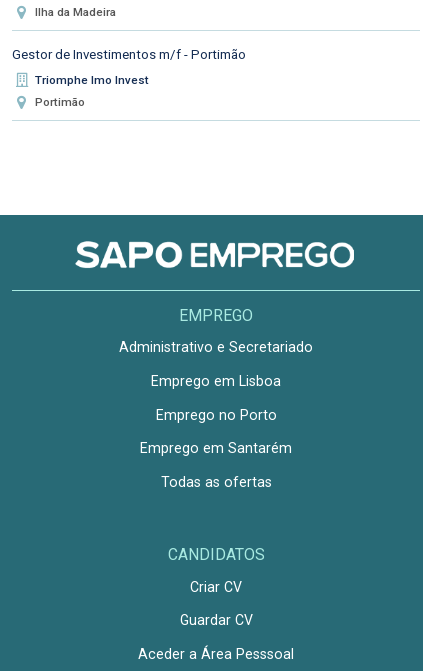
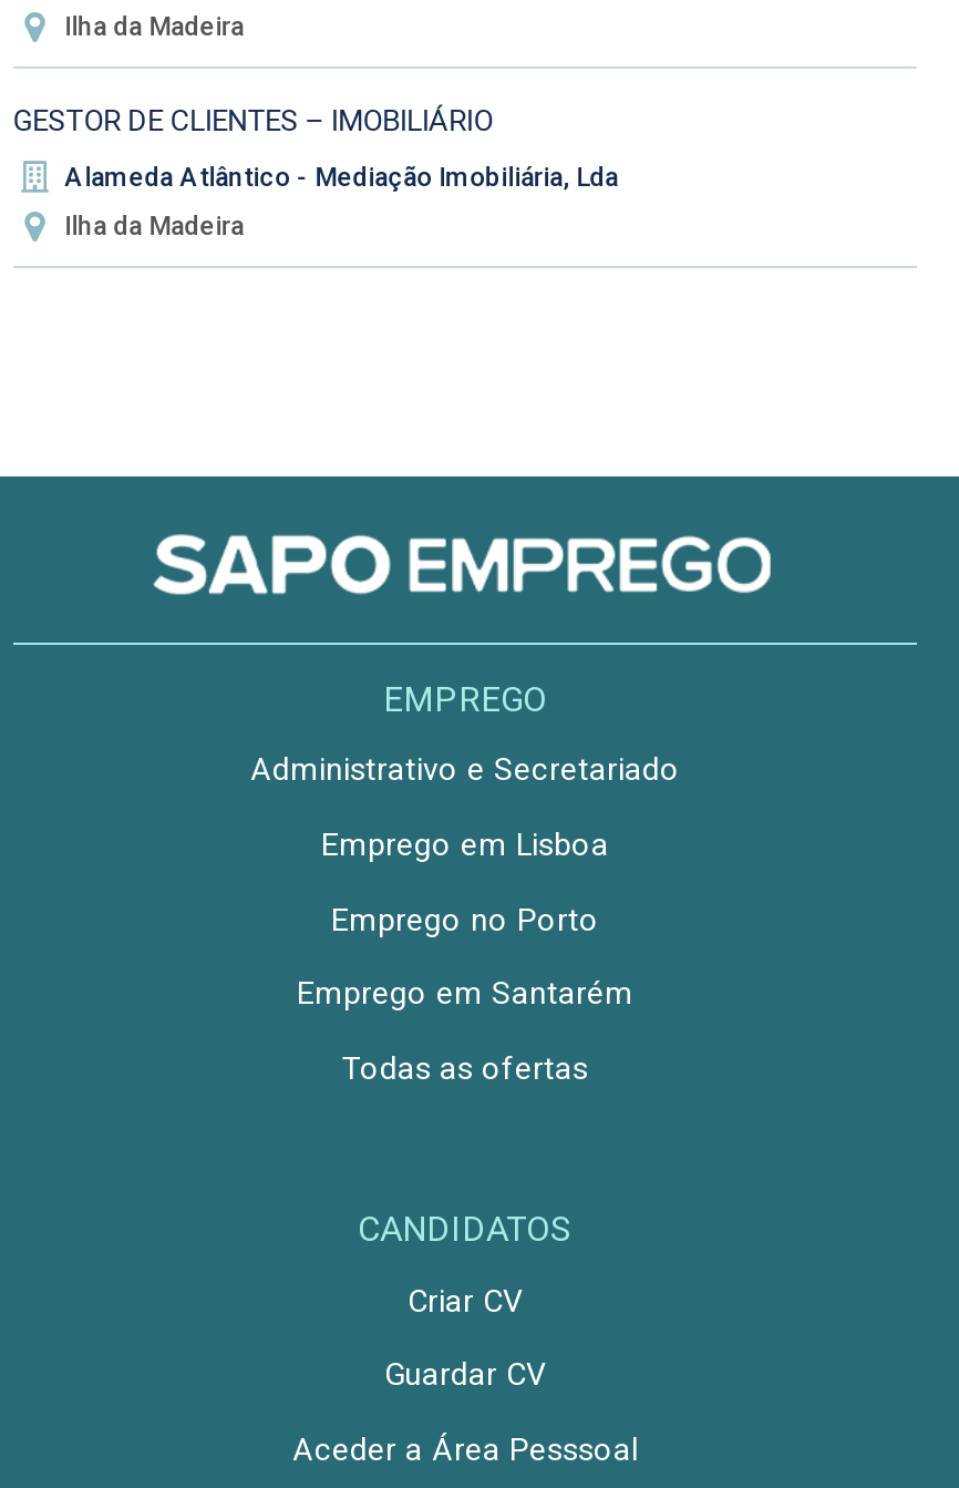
- Gestor de Investimentos m/f - Portimão
+ GESTOR DE CLIENTES – IMOBILIÁRIO

- Triomphe Imo Invest
+ Alameda Atlântico - Mediação Imobiliária, Lda

- Portimão
+ Ilha da Madeira
